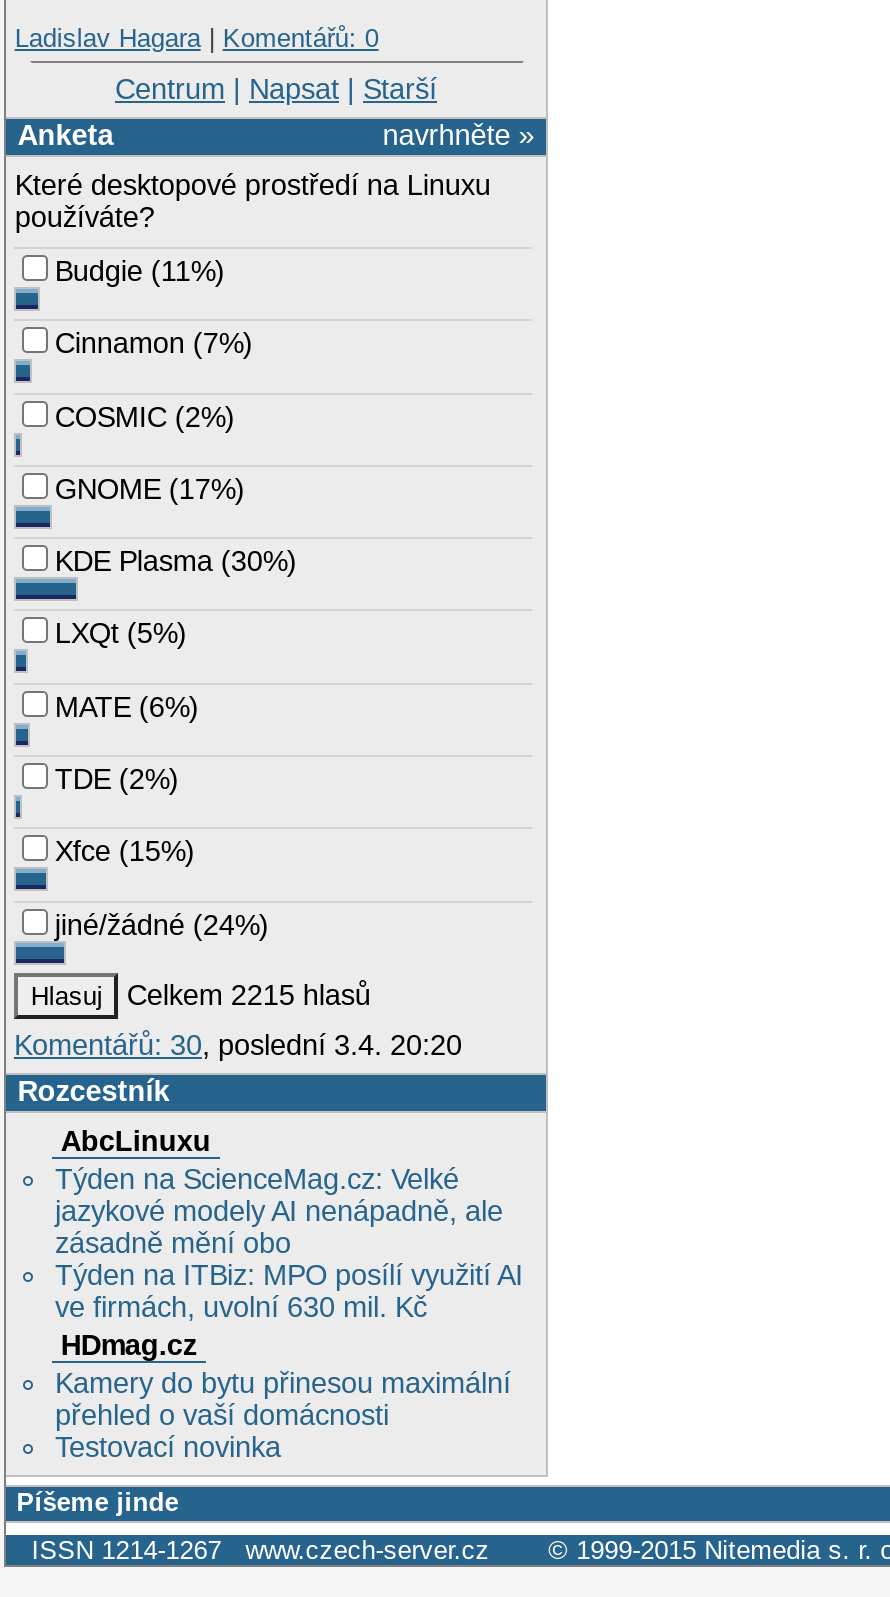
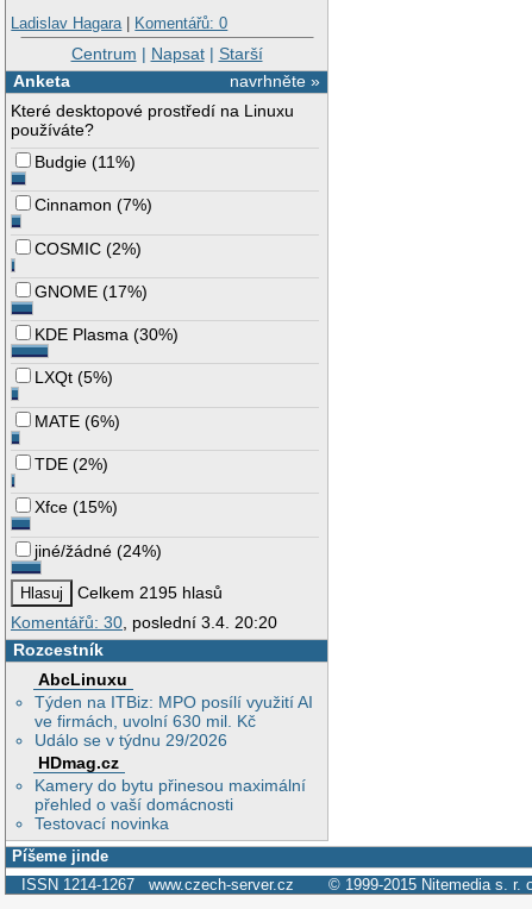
- Celkem 2215 hlasů
+ Celkem 2195 hlasů

- Týden na ScienceMag.cz: Velké
- jazykové modely AI nenápadně, ale
- zásadně mění obo

moved up: Týden na ITBiz: MPO posílí využití AI | ve firmách, uvolní 630 mil. Kč

+ Událo se v týdnu 29/2026
